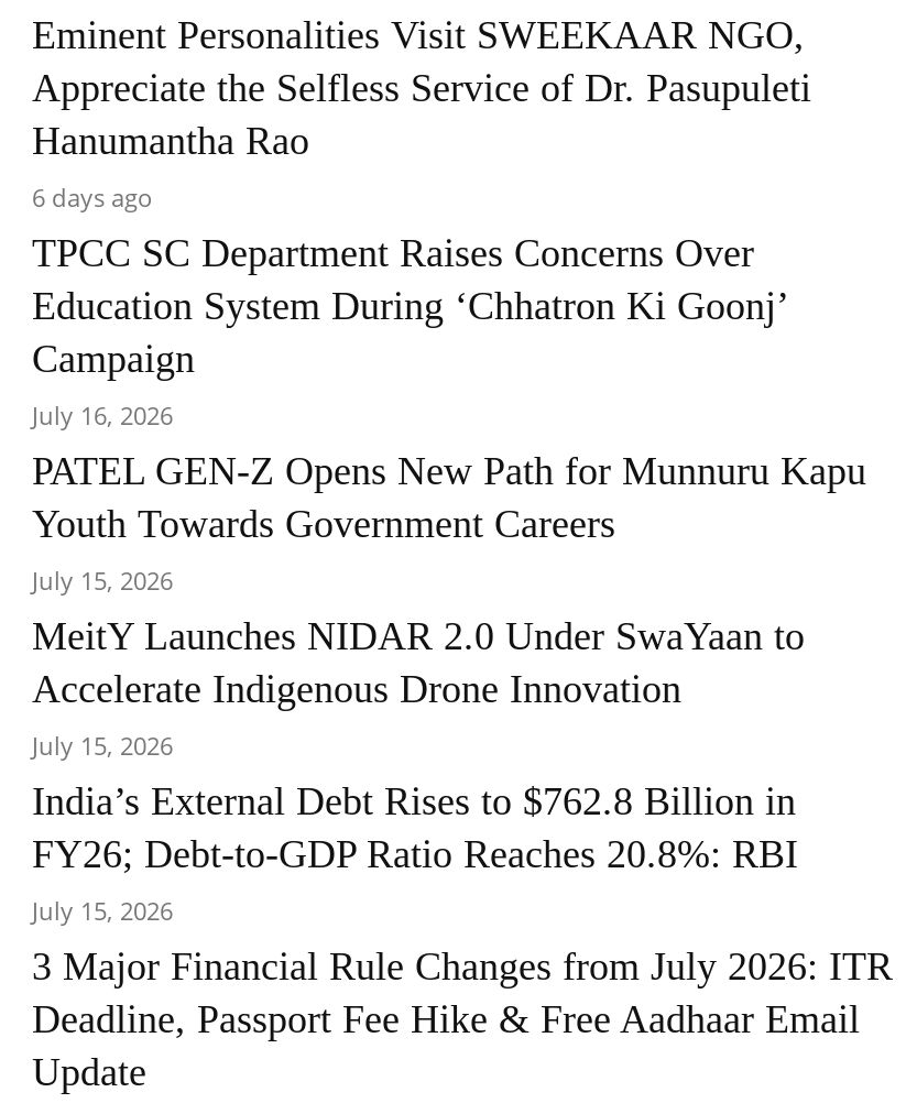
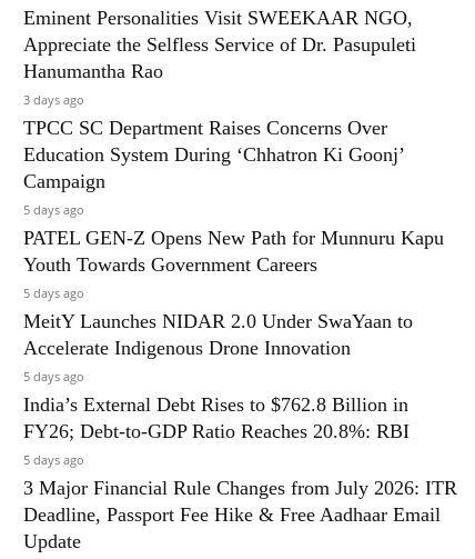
- 6 days ago
+ 3 days ago

- July 16, 2026
+ 5 days ago

- July 15, 2026
+ 5 days ago

- July 15, 2026
+ 5 days ago

- July 15, 2026
+ 5 days ago
